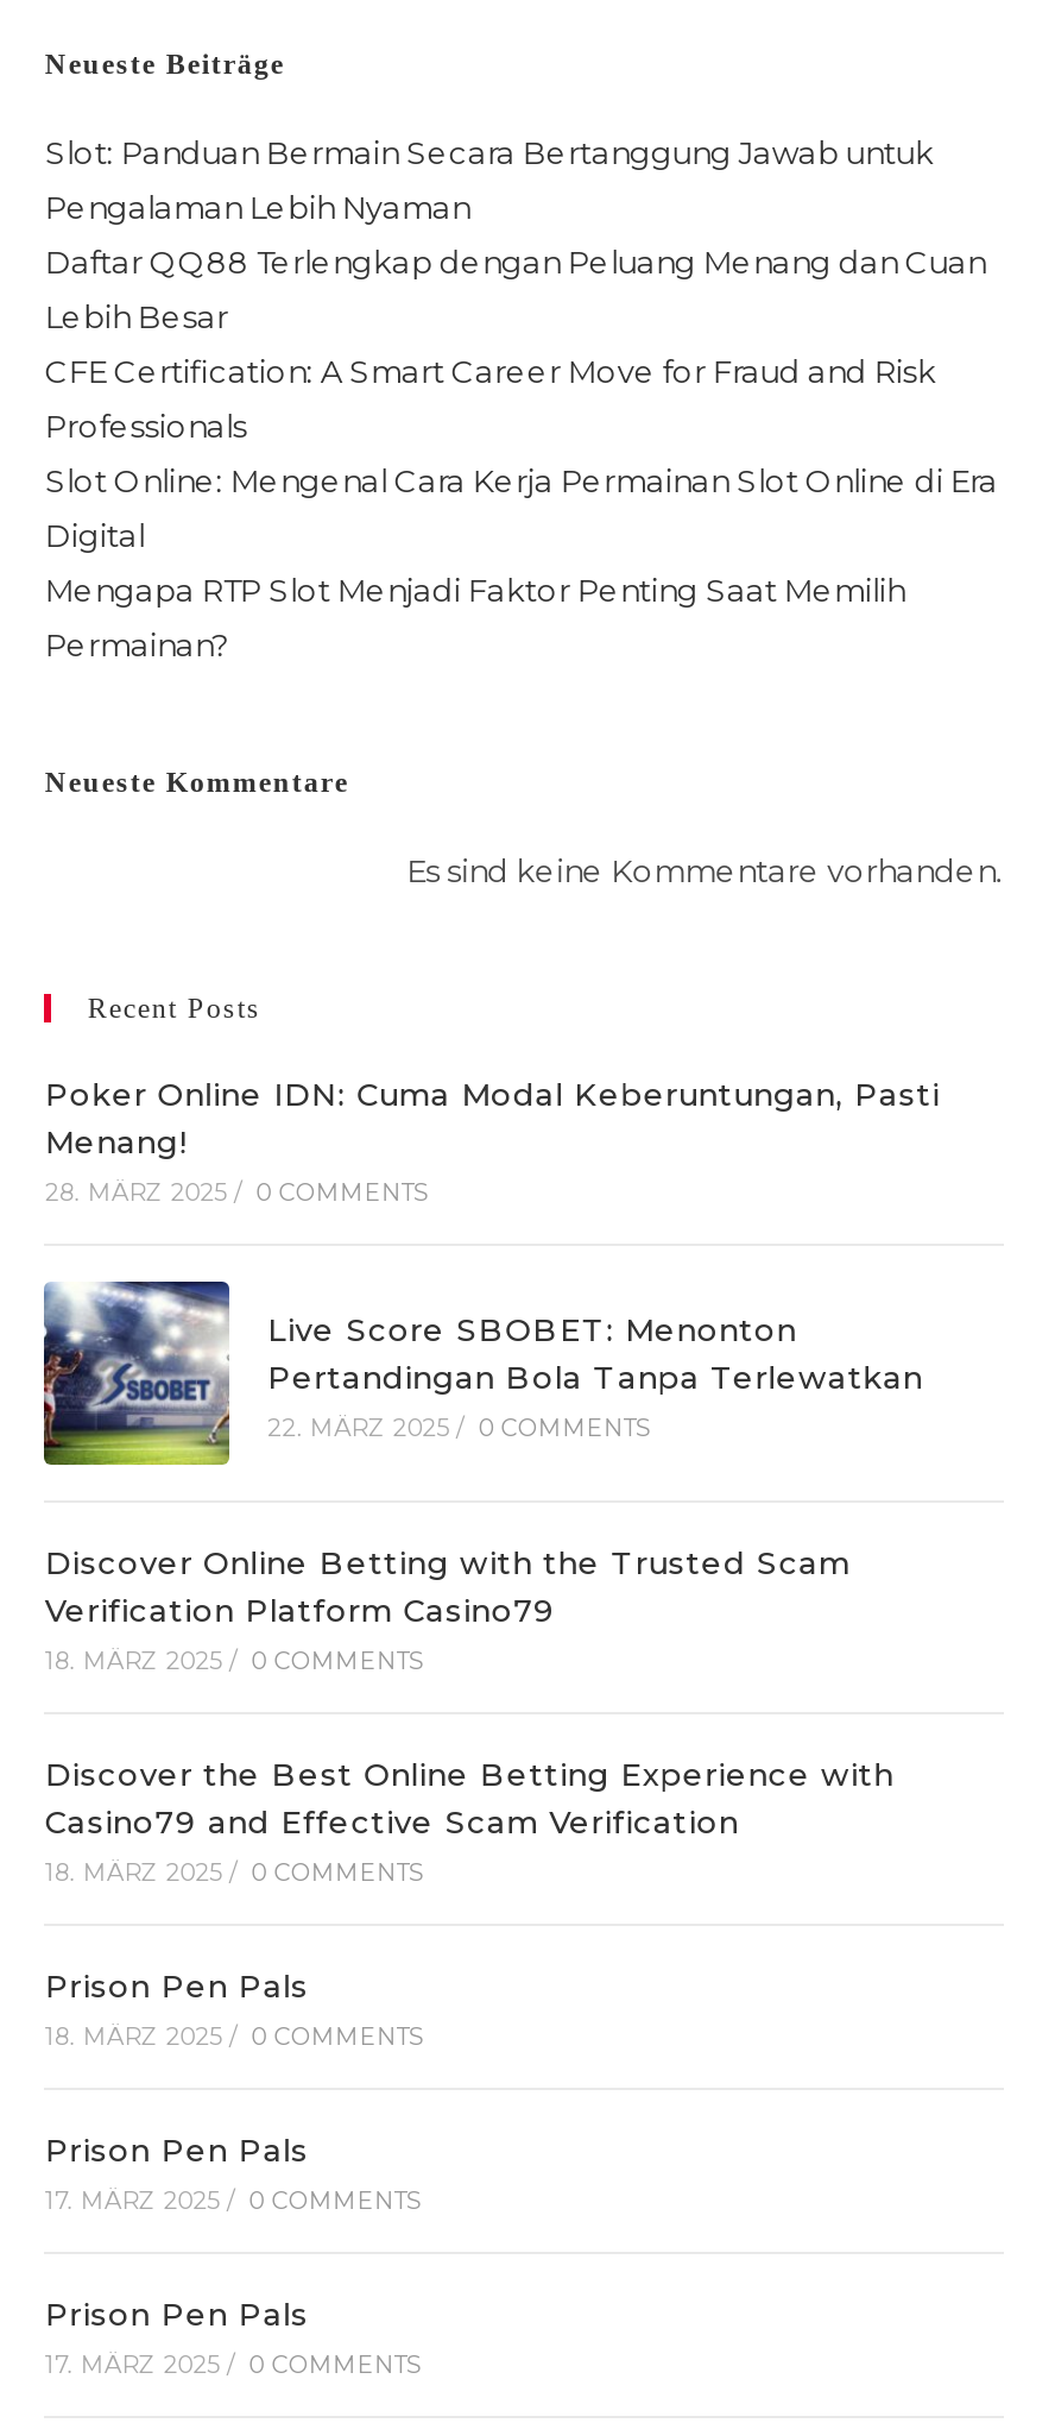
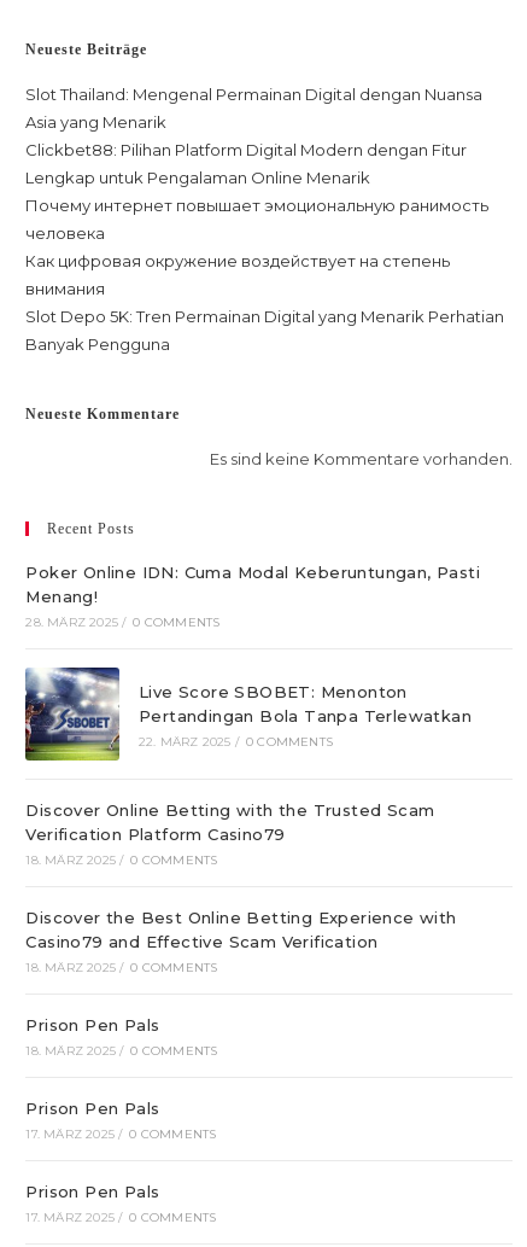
- Slot: Panduan Bermain Secara Bertanggung Jawab untuk
- Pengalaman Lebih Nyaman
- Daftar QQ88 Terlengkap dengan Peluang Menang dan Cuan
- Lebih Besar
- CFE Certification: A Smart Career Move for Fraud and Risk
- Professionals
- Slot Online: Mengenal Cara Kerja Permainan Slot Online di Era
- Digital
- Mengapa RTP Slot Menjadi Faktor Penting Saat Memilih
- Permainan?
+ Slot Thailand: Mengenal Permainan Digital dengan Nuansa
+ Asia yang Menarik
+ Clickbet88: Pilihan Platform Digital Modern dengan Fitur
+ Lengkap untuk Pengalaman Online Menarik
+ Почему интернет повышает эмоциональную ранимость
+ человека
+ Как цифровая окружение воздействует на степень
+ внимания
+ Slot Depo 5K: Tren Permainan Digital yang Menarik Perhatian
+ Banyak Pengguna
